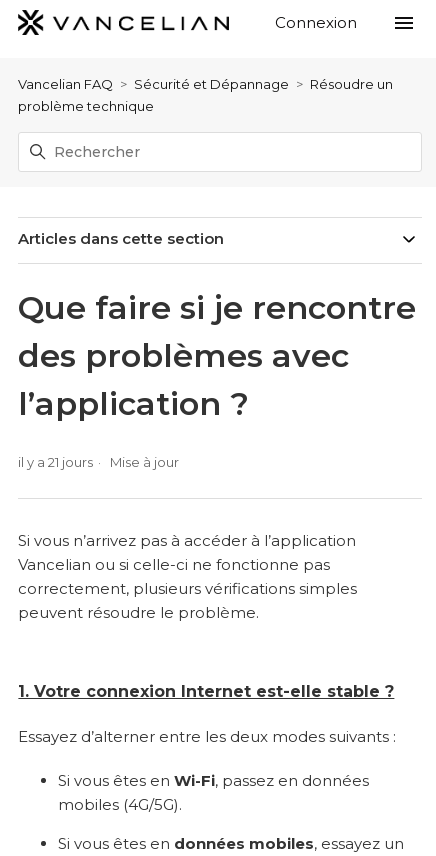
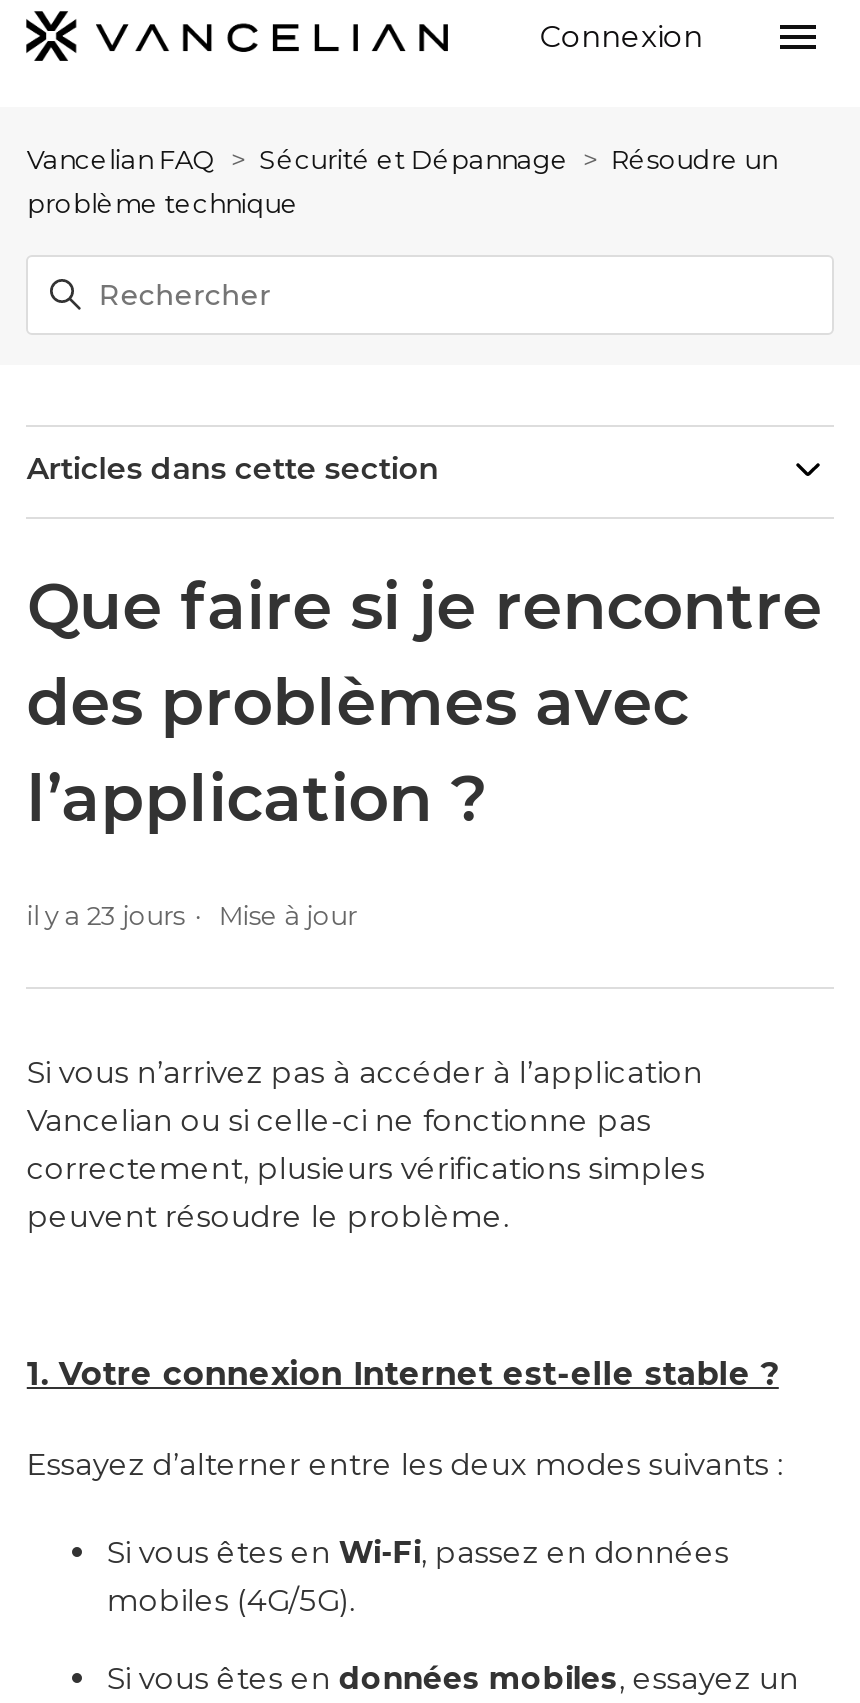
- il y a 21 jours Mise à jour
+ il y a 23 jours Mise à jour
